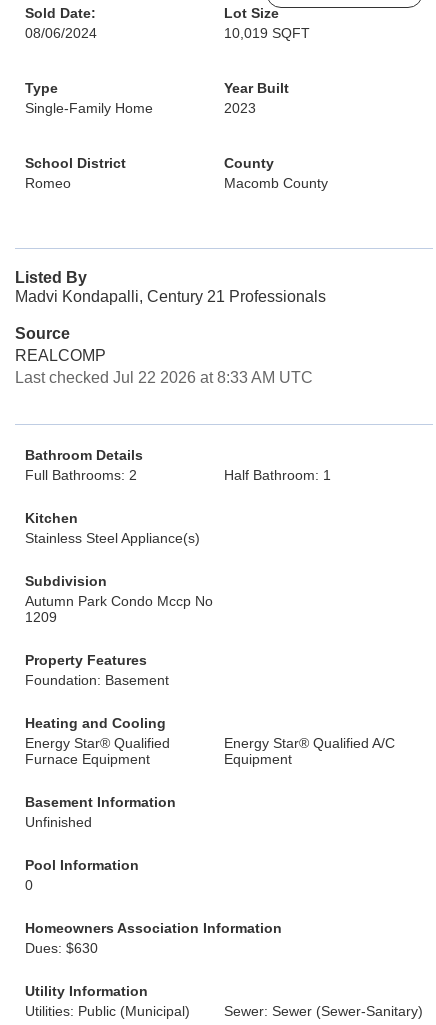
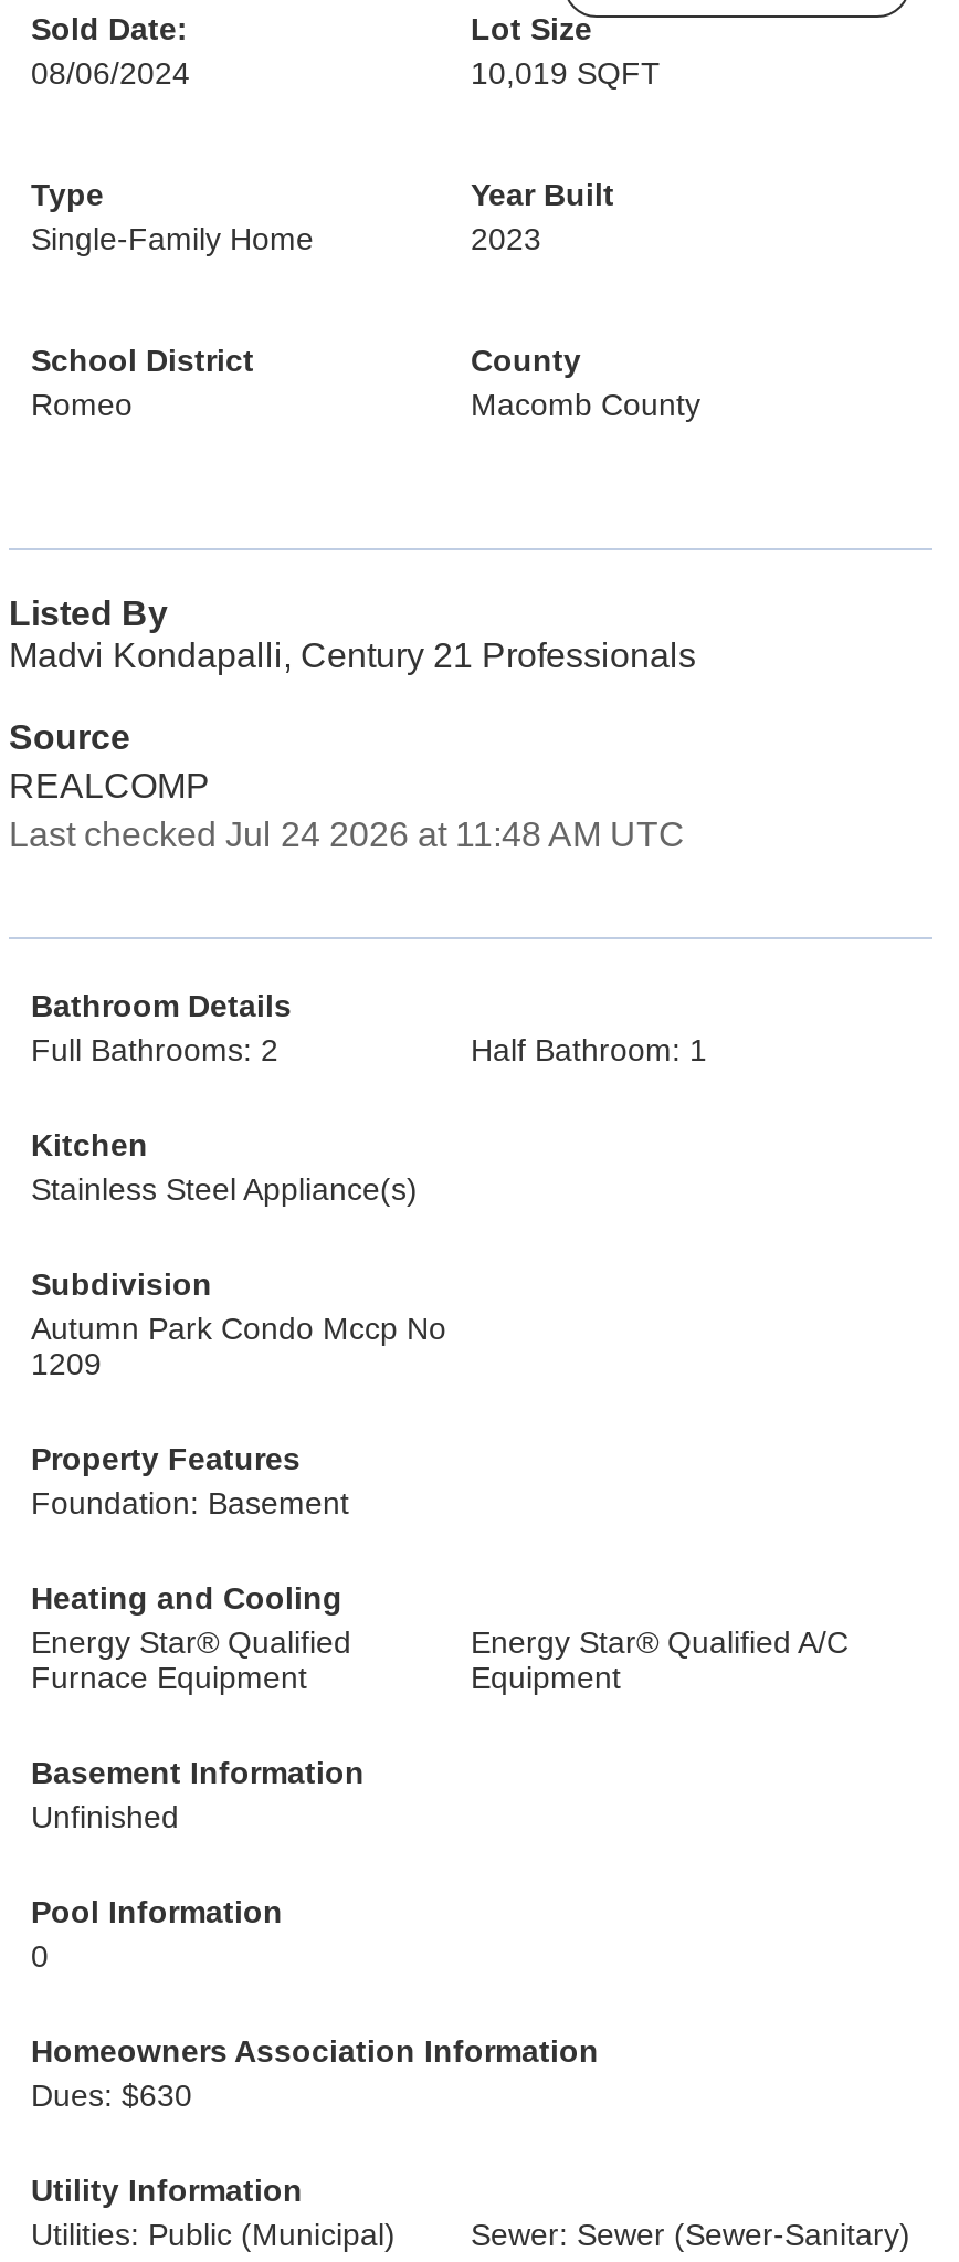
- Last checked Jul 22 2026 at 8:33 AM UTC
+ Last checked Jul 24 2026 at 11:48 AM UTC
